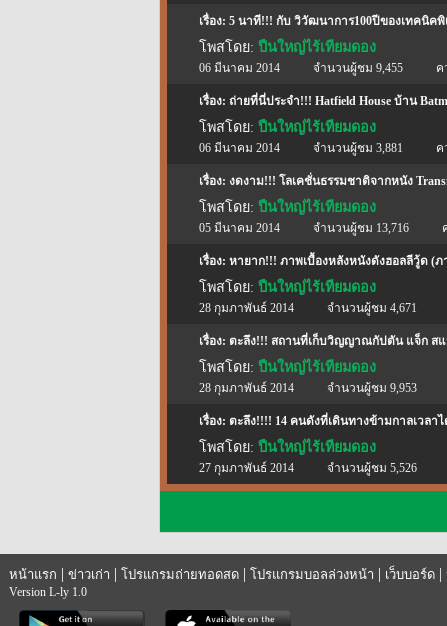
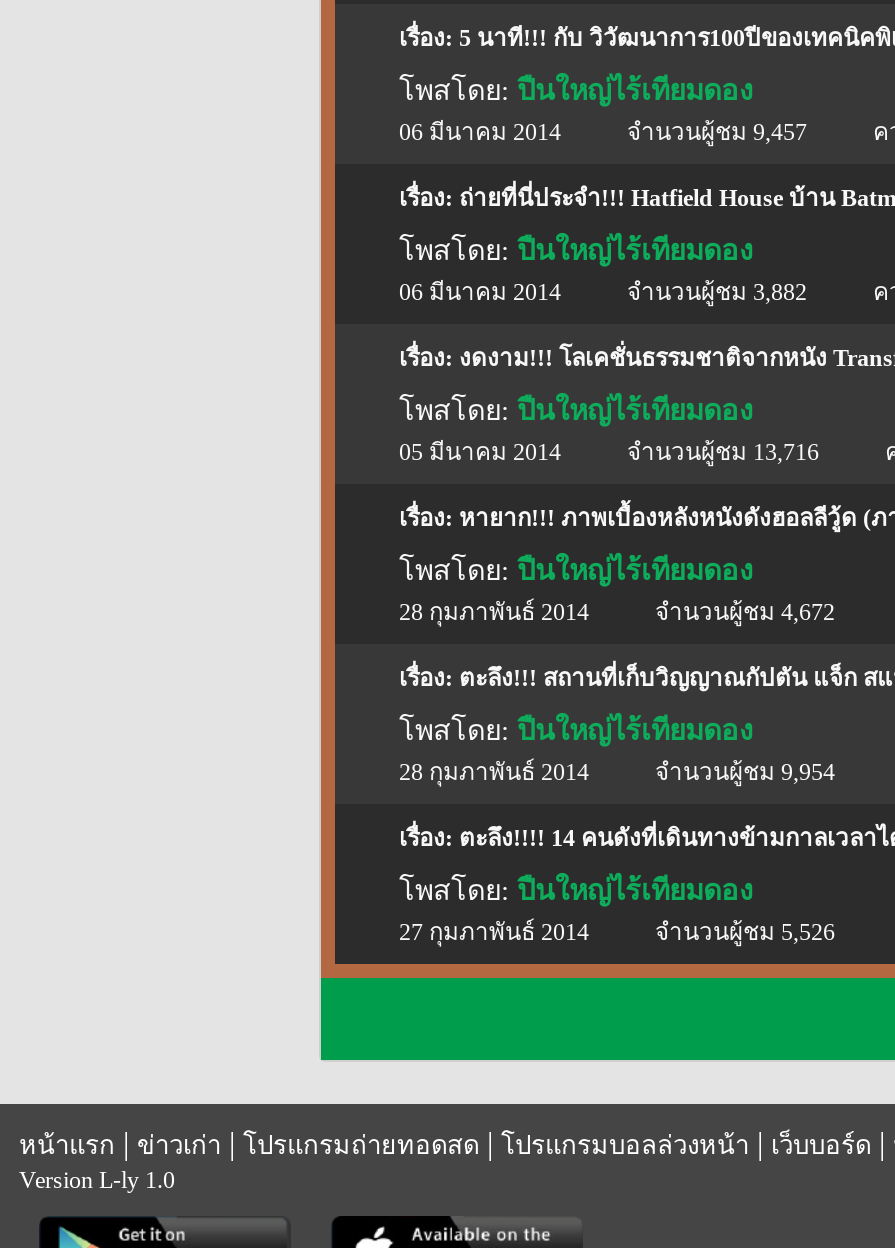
- จำนวนผู้ชม 9,455
+ จำนวนผู้ชม 9,457

- จำนวนผู้ชม 3,881
+ จำนวนผู้ชม 3,882

- จำนวนผู้ชม 4,671
+ จำนวนผู้ชม 4,672

- จำนวนผู้ชม 9,953
+ จำนวนผู้ชม 9,954
